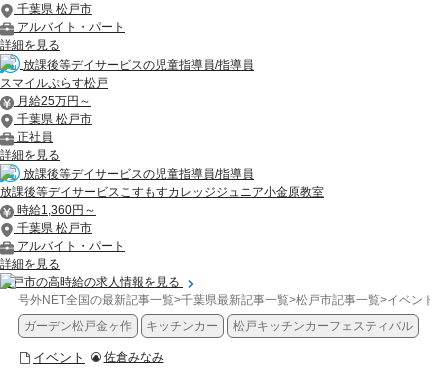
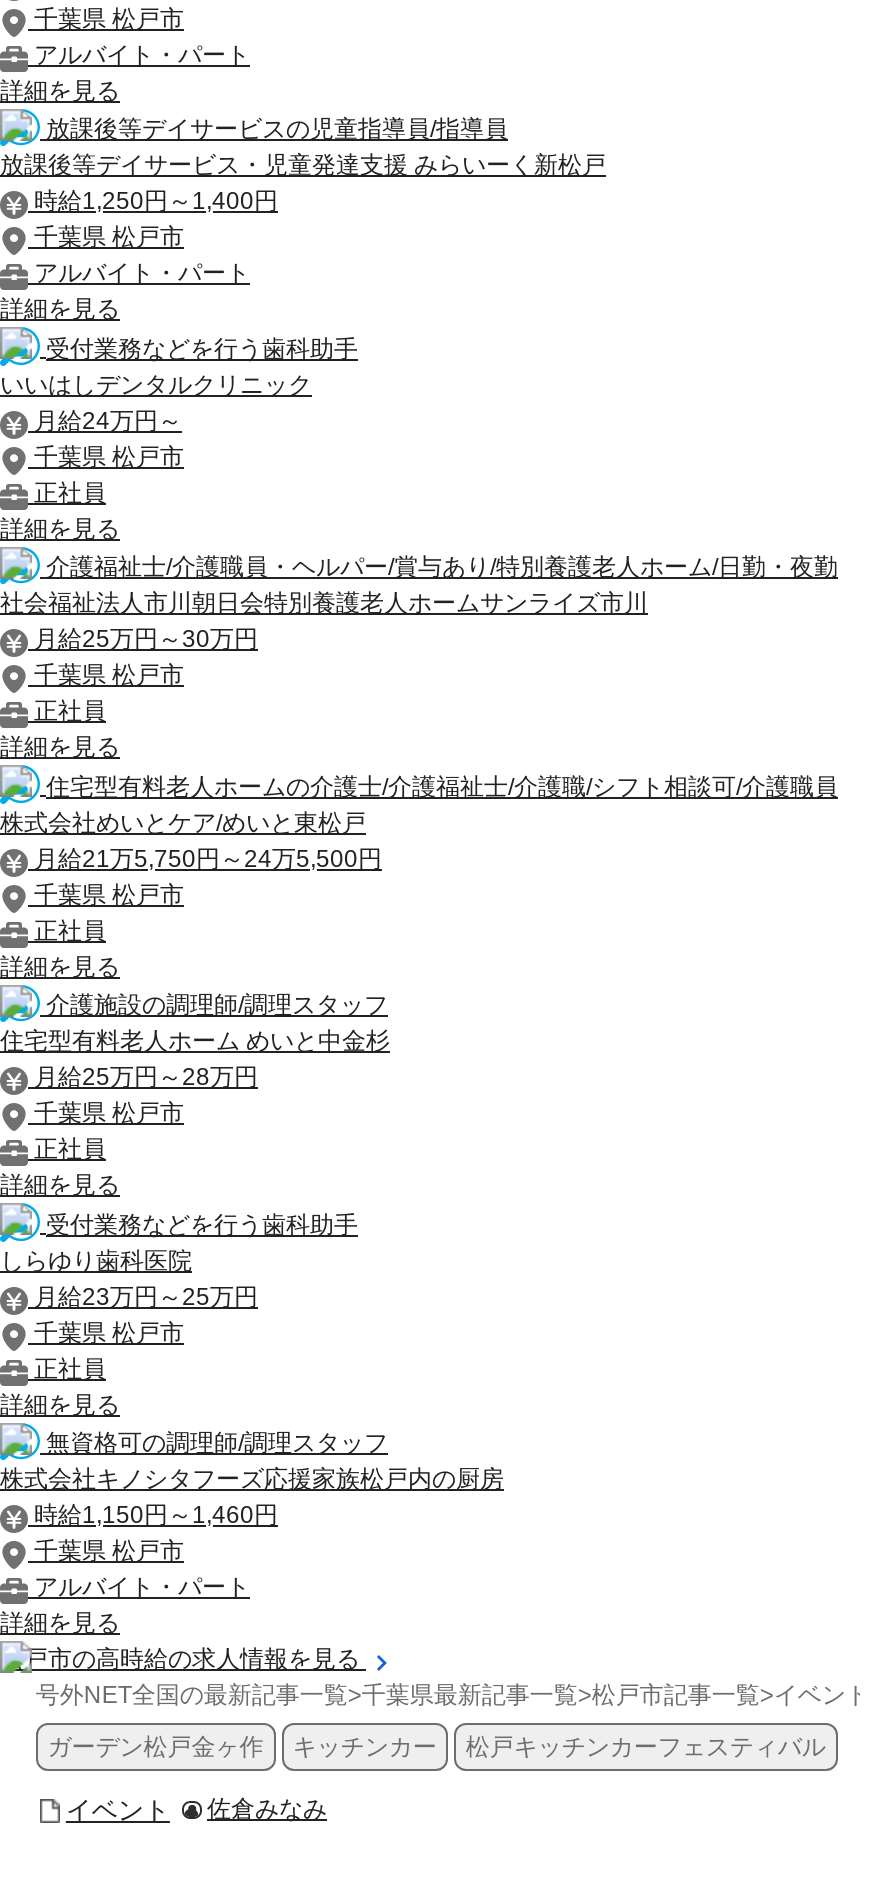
- スマイルぷらす松戸
- 月給25万円～
+ 放課後等デイサービス・児童発達支援 みらいーく新松戸
+ 時給1,250円～1,400円
+ 千葉県 松戸市
+ アルバイト・パート
+ 詳細を見る
+ 受付業務などを行う歯科助手
+ いいはしデンタルクリニック
+ 月給24万円～

- 放課後等デイサービスの児童指導員/指導員
- 放課後等デイサービスこすもすカレッジジュニア小金原教室
- 時給1,360円～
+ 介護福祉士/介護職員・ヘルパー/賞与あり/特別養護老人ホーム/日勤・夜勤
+ 社会福祉法人市川朝日会特別養護老人ホームサンライズ市川
+ 月給25万円～30万円
+ 千葉県 松戸市
+ 正社員
+ 詳細を見る
+ 住宅型有料老人ホームの介護士/介護福祉士/介護職/シフト相談可/介護職員
+ 株式会社めいとケア/めいと東松戸
+ 月給21万5,750円～24万5,500円
+ 千葉県 松戸市
+ 正社員
+ 詳細を見る
+ 介護施設の調理師/調理スタッフ
+ 住宅型有料老人ホーム めいと中金杉
+ 月給25万円～28万円
+ 千葉県 松戸市
+ 正社員
+ 詳細を見る
+ 受付業務などを行う歯科助手
+ しらゆり歯科医院
+ 月給23万円～25万円
+ 千葉県 松戸市
+ 正社員
+ 詳細を見る
+ 無資格可の調理師/調理スタッフ
+ 株式会社キノシタフーズ応援家族松戸内の厨房
+ 時給1,150円～1,460円
